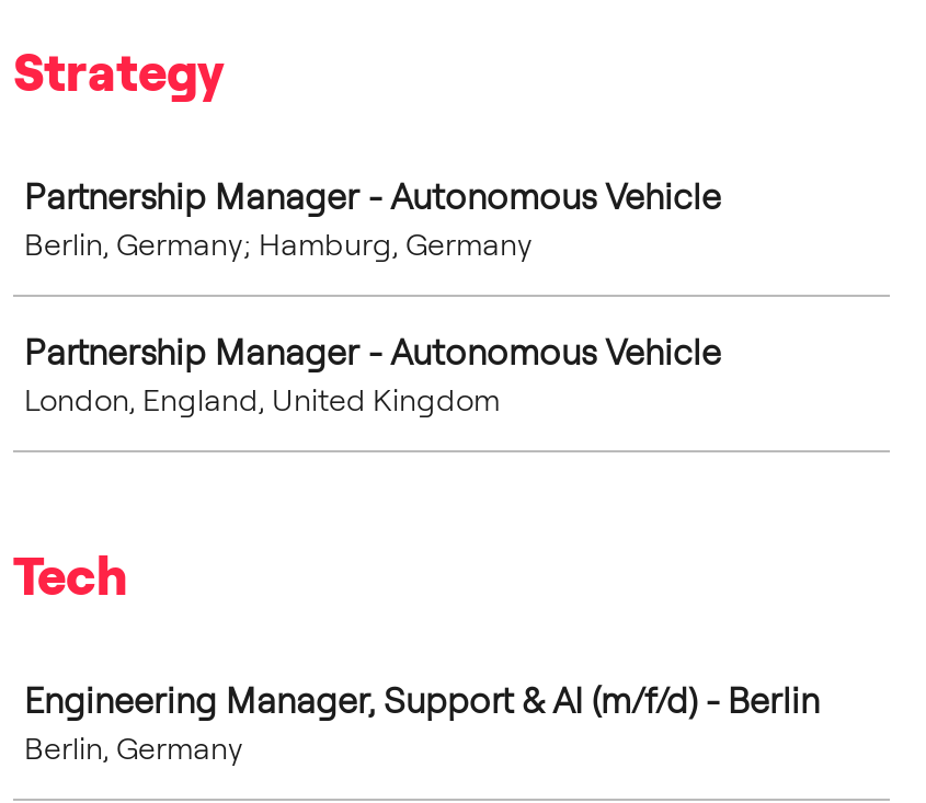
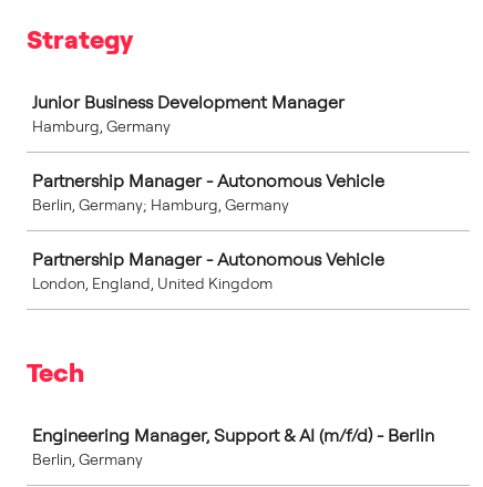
+ Junior Business Development Manager
+ Hamburg, Germany
